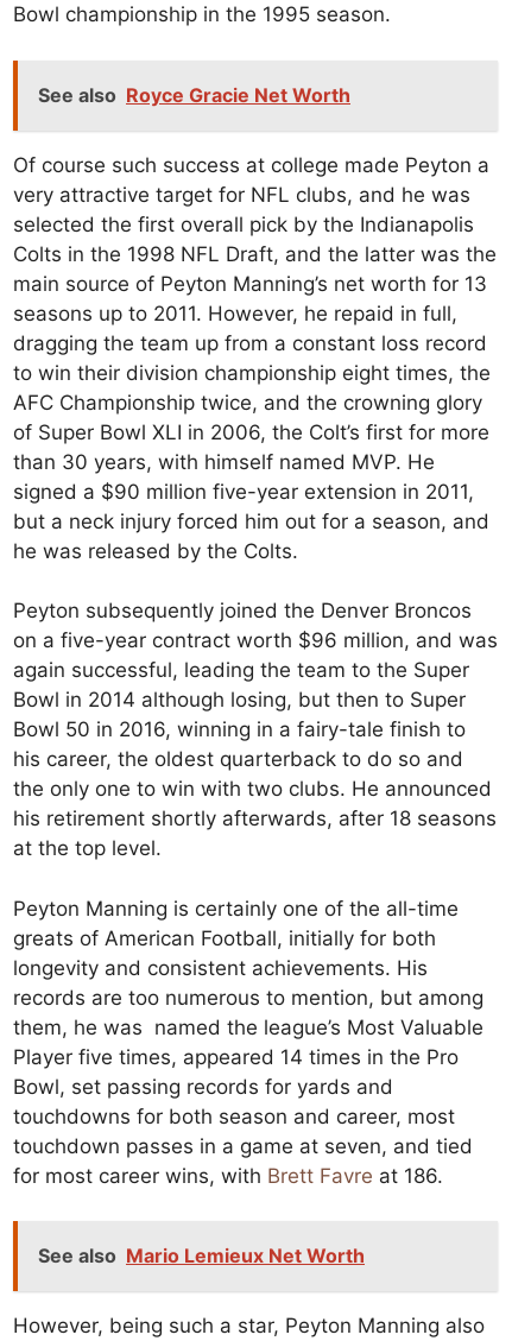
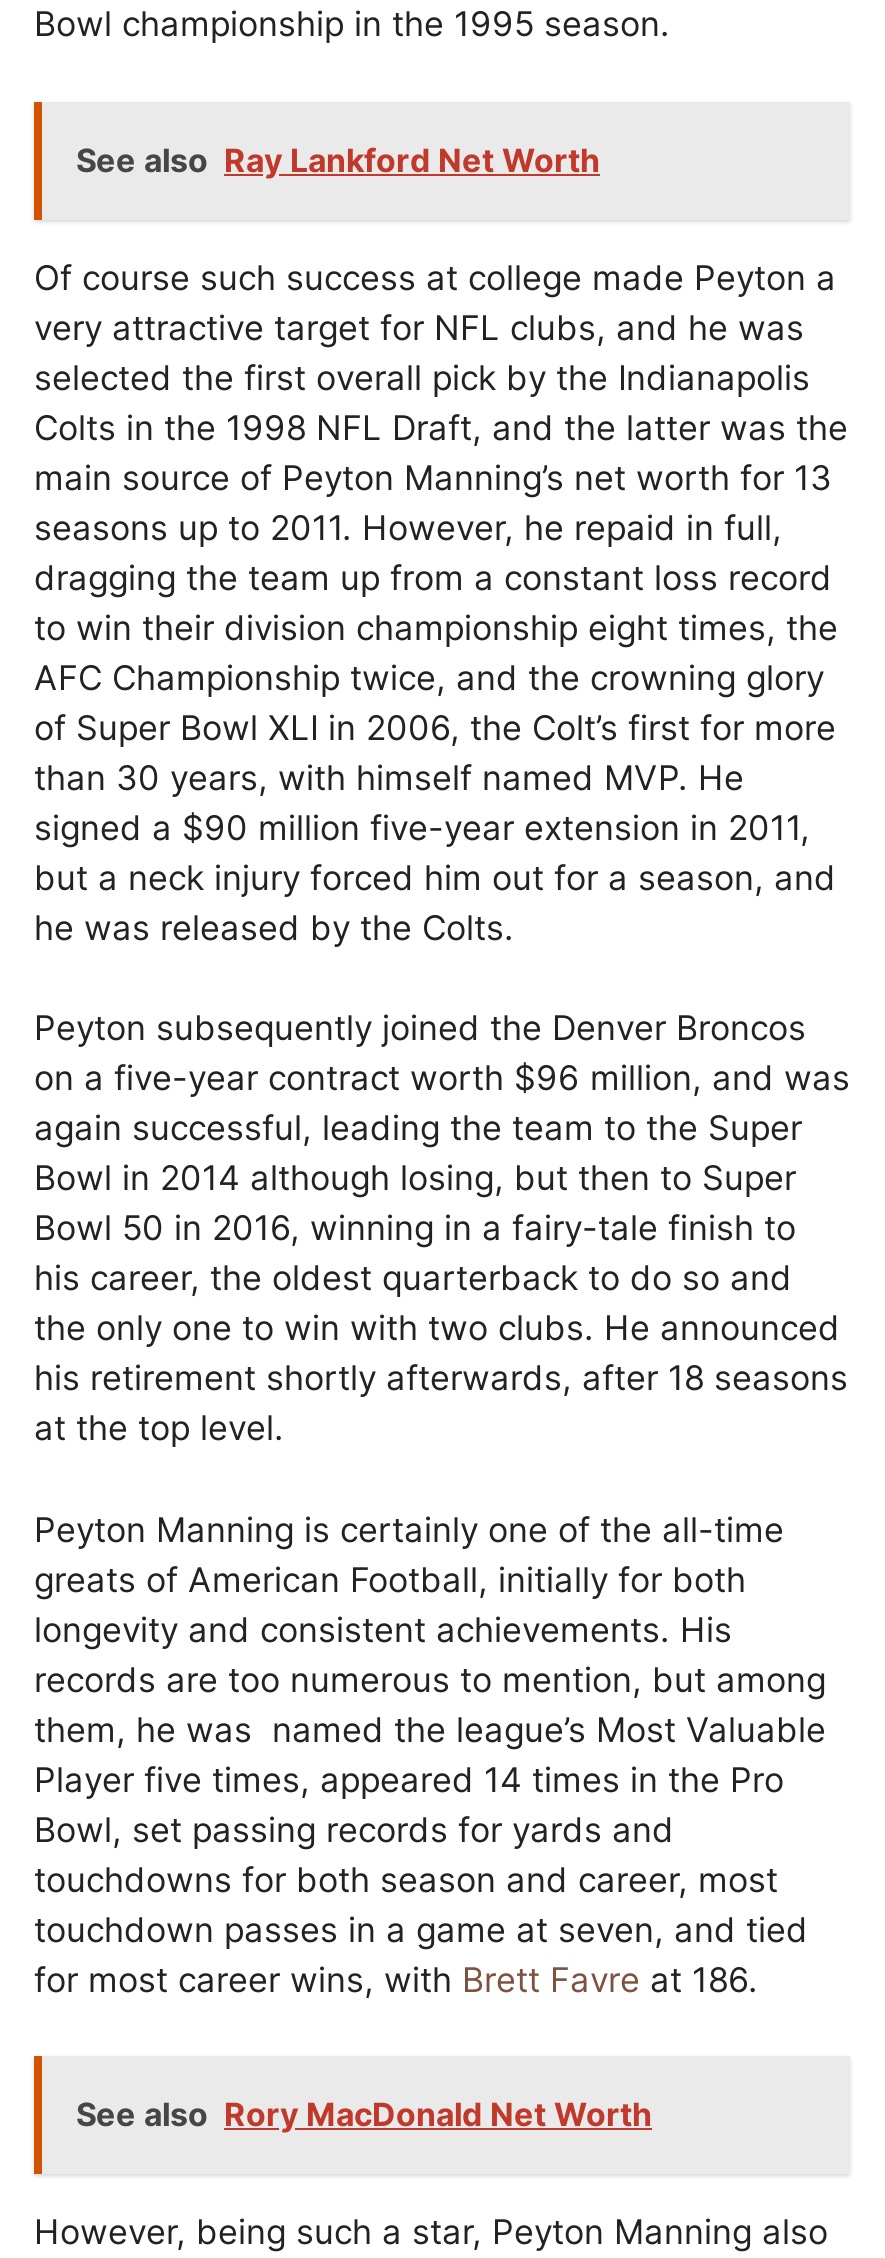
- See also Royce Gracie Net Worth
+ See also Ray Lankford Net Worth

- See also Mario Lemieux Net Worth
+ See also Rory MacDonald Net Worth
